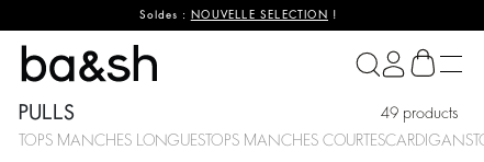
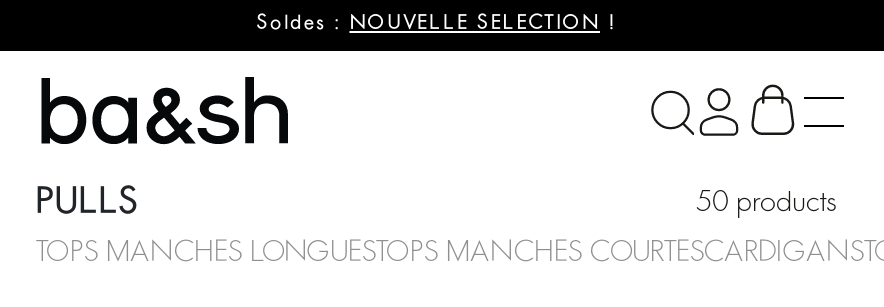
- 49 products
+ 50 products
